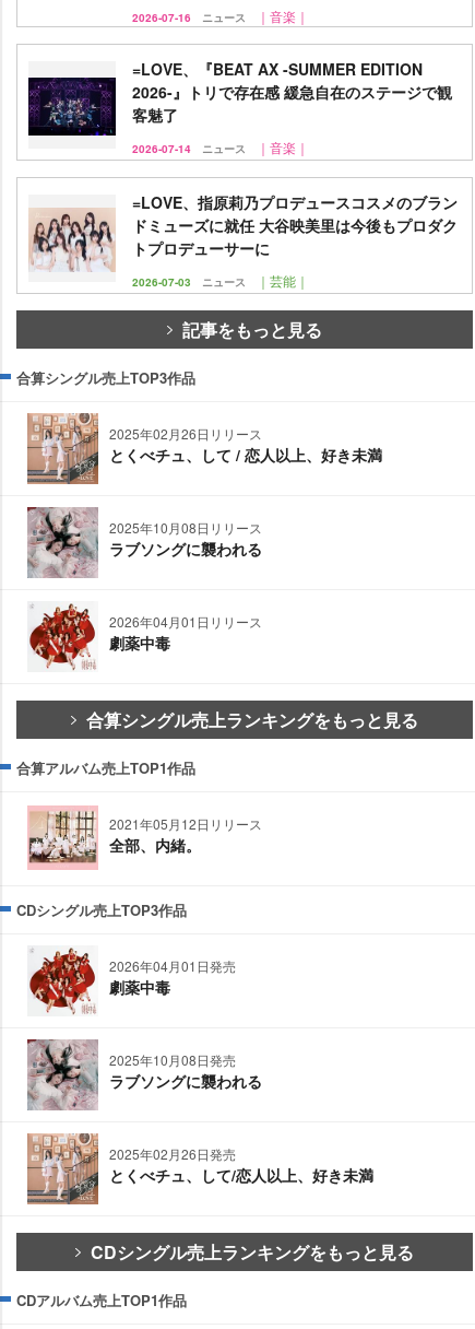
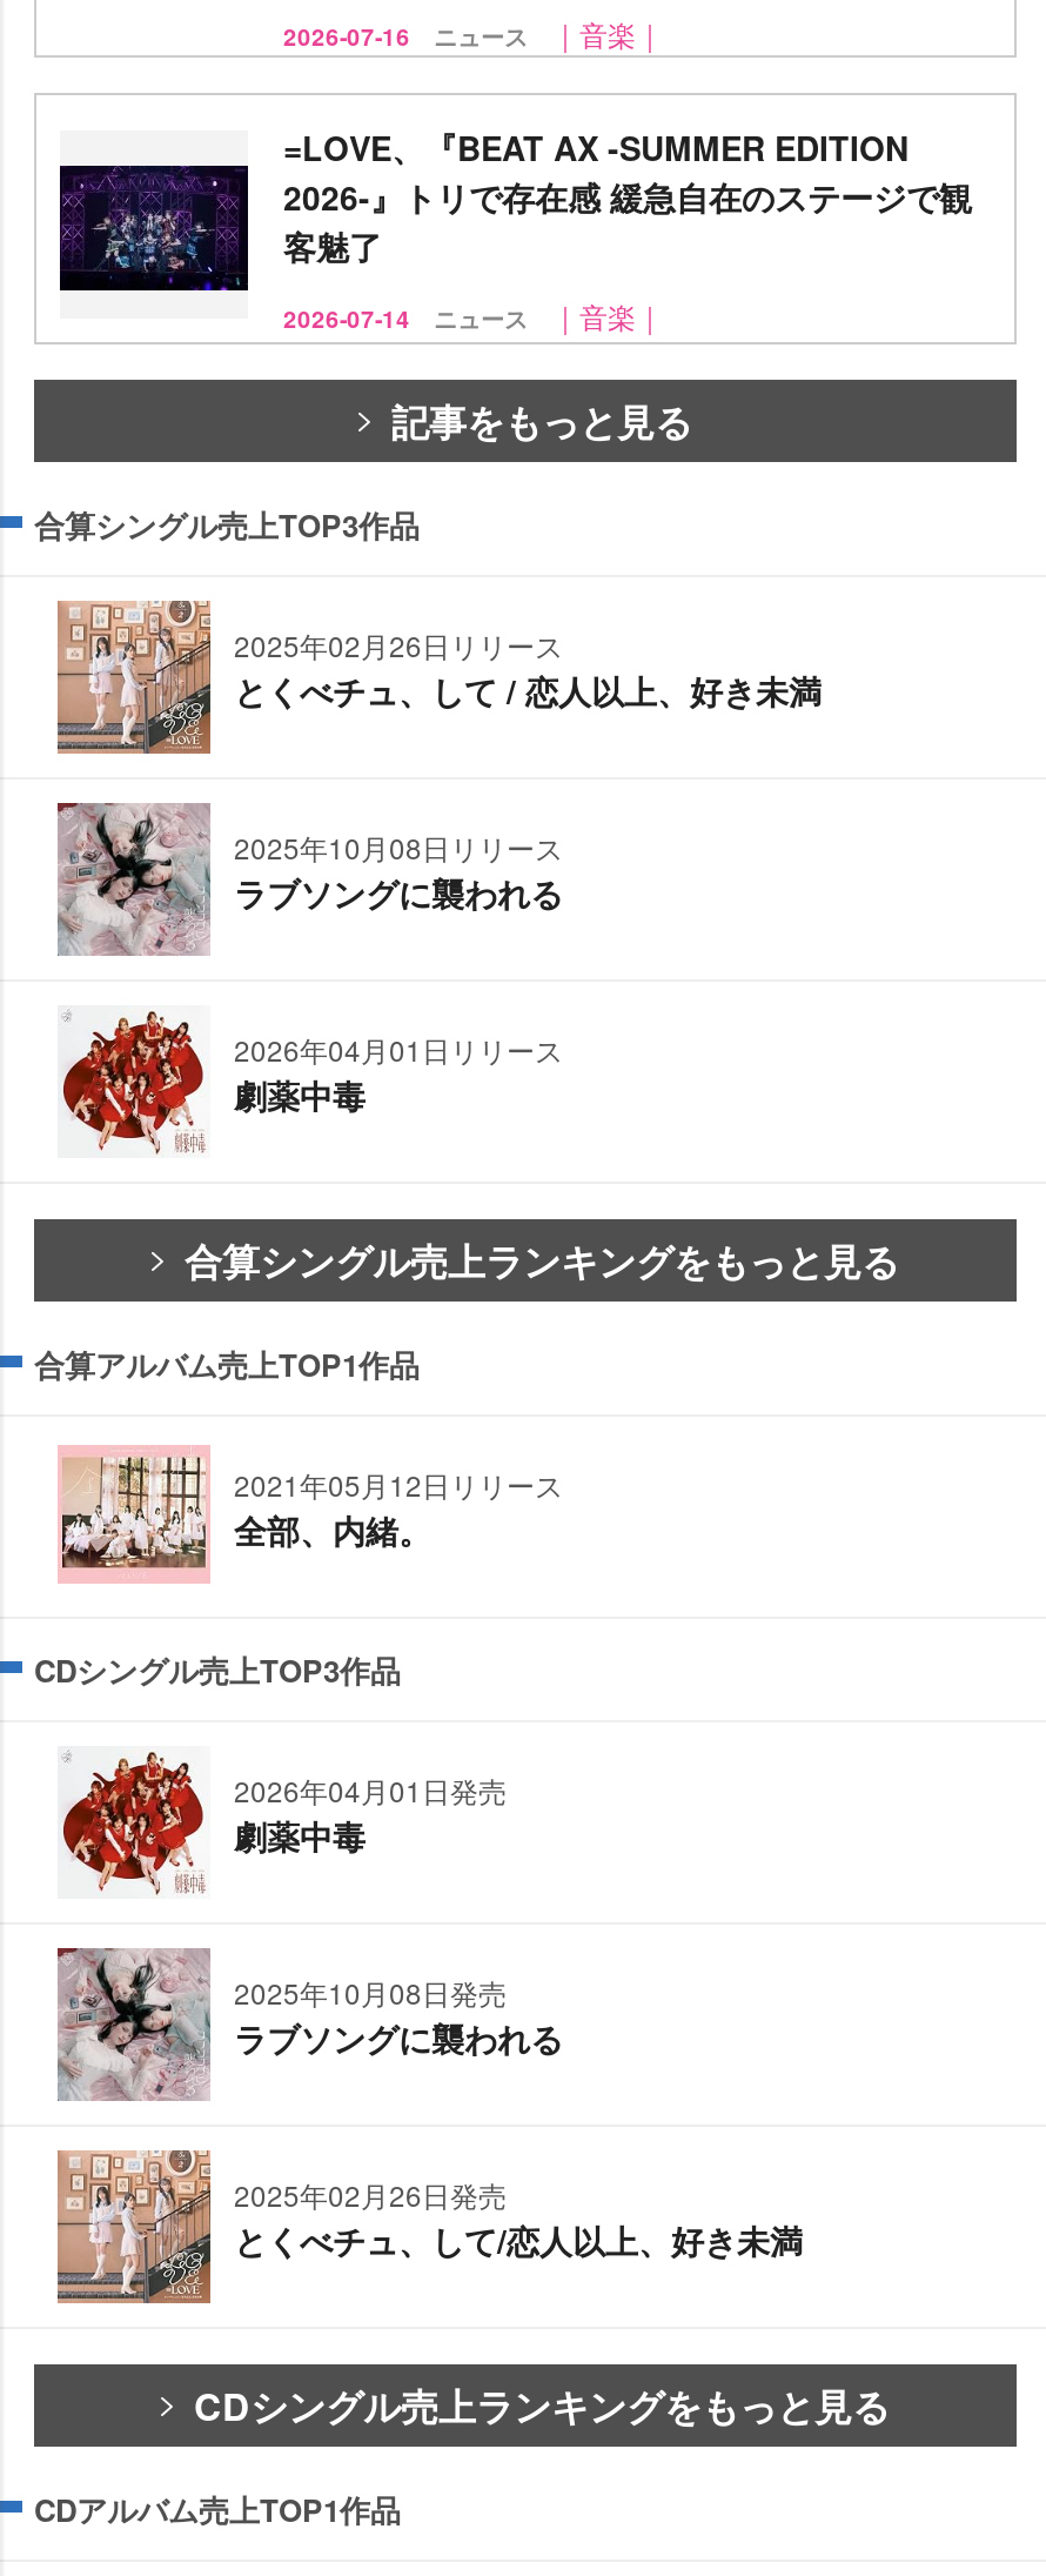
- [image]
- =LOVE、指原莉乃プロデュースコスメのブラン
- ドミューズに就任 大谷映美里は今後もプロダク
- トプロデューサーに
- 2026-07-03
- ニュース
- ｜芸能｜
